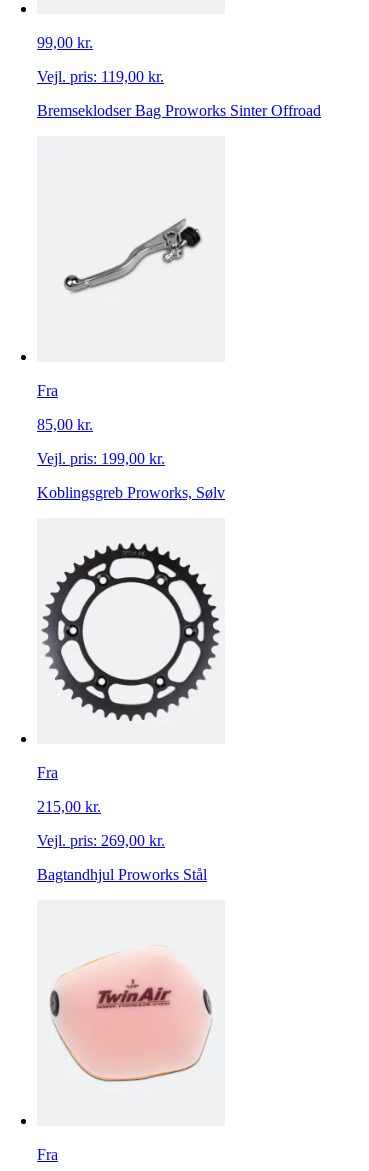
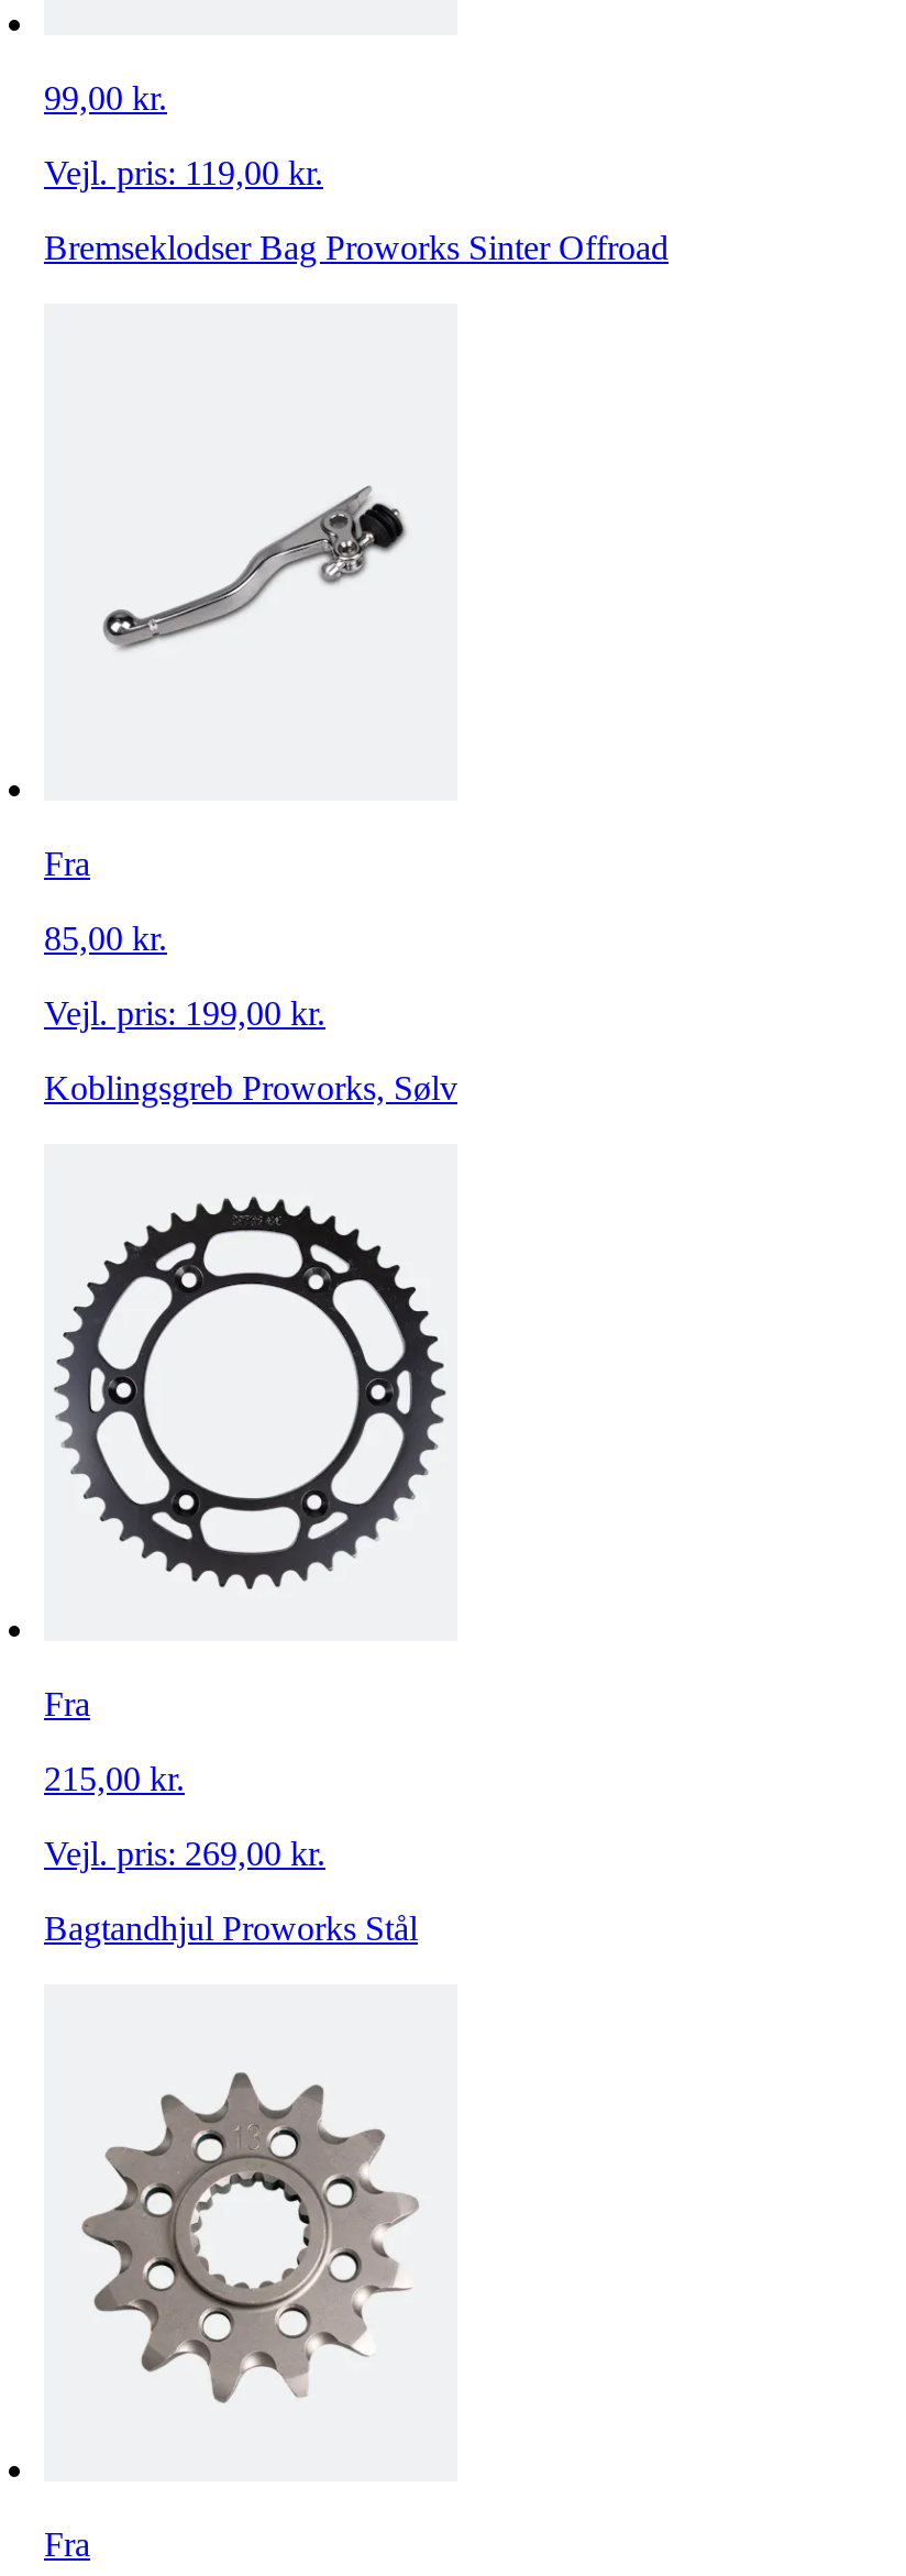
- [image]
+ [image]
